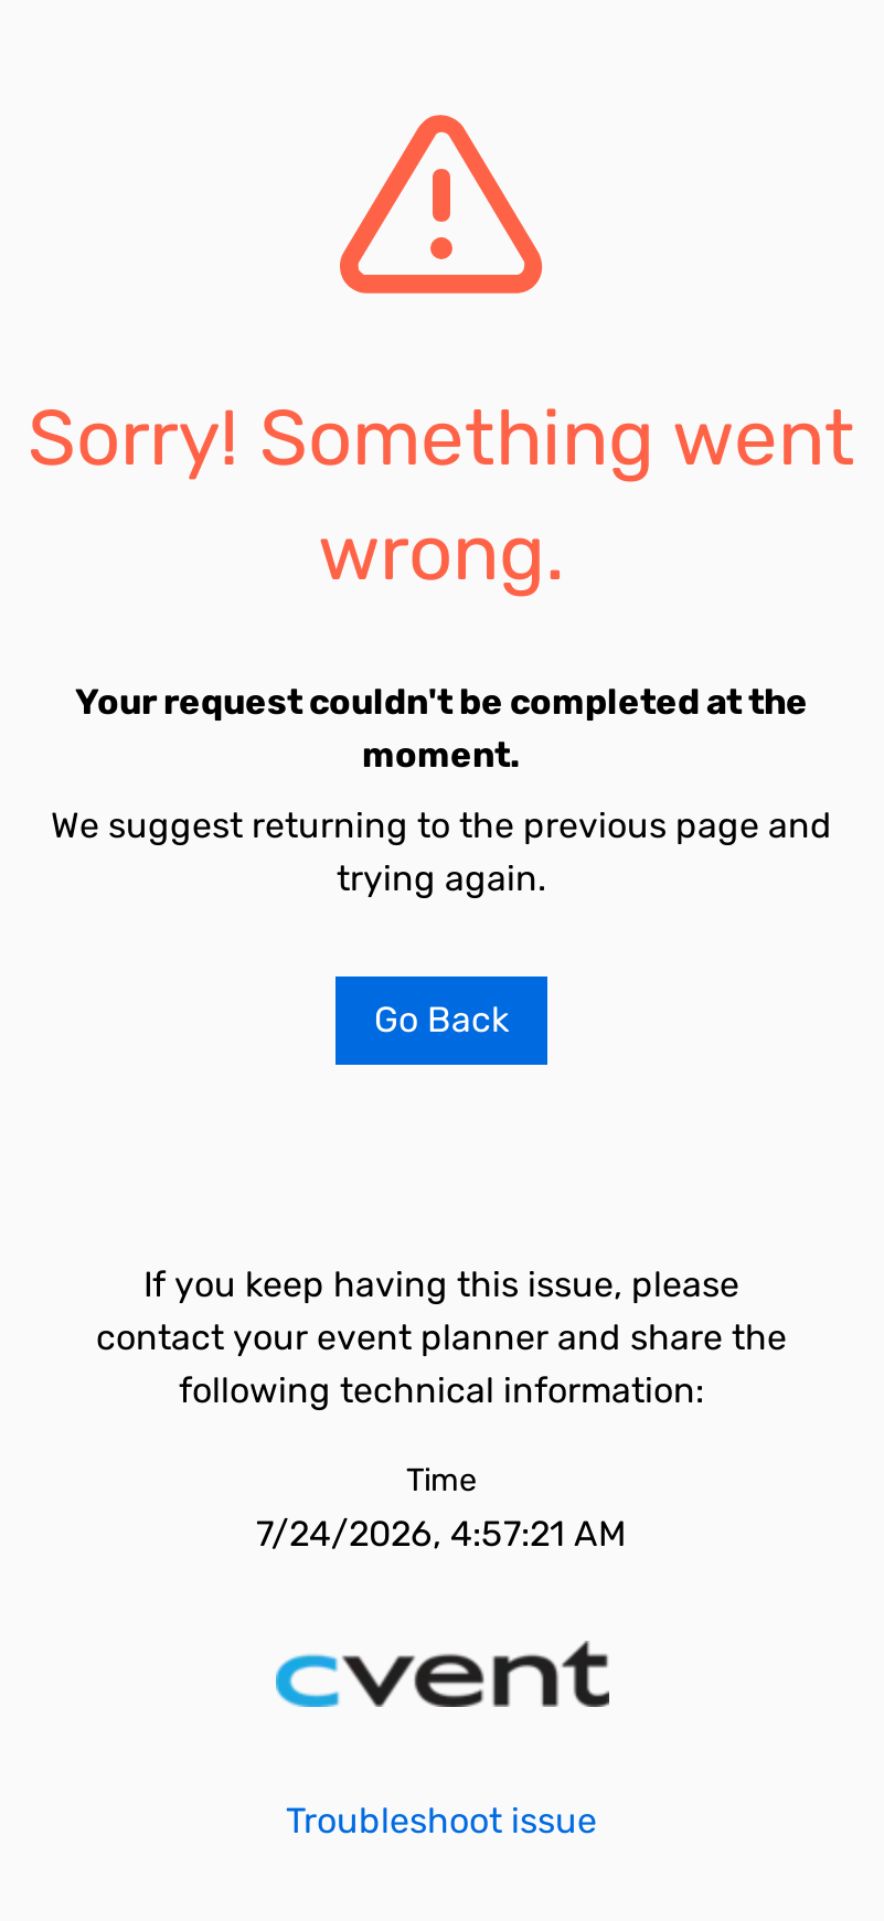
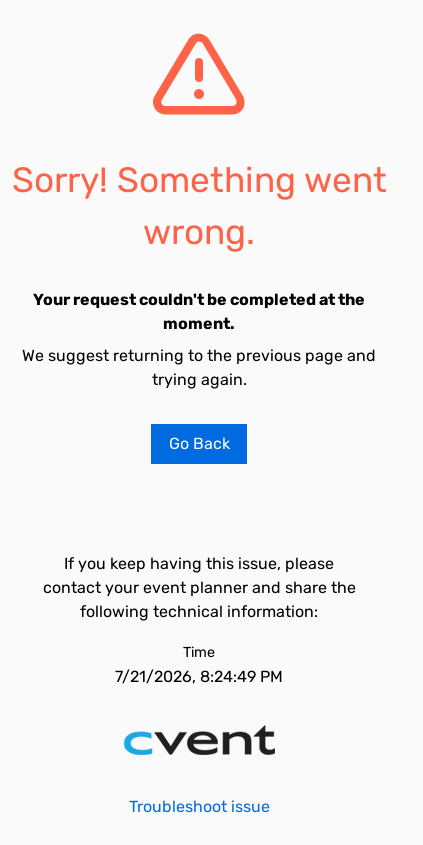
- 7/24/2026, 4:57:21 AM
+ 7/21/2026, 8:24:49 PM
